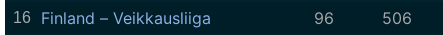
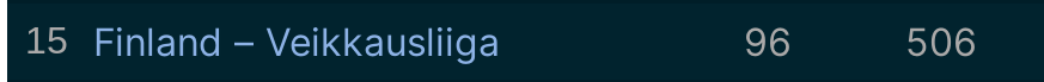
- 16 Finland – Veikkausliiga
+ 15 Finland – Veikkausliiga
